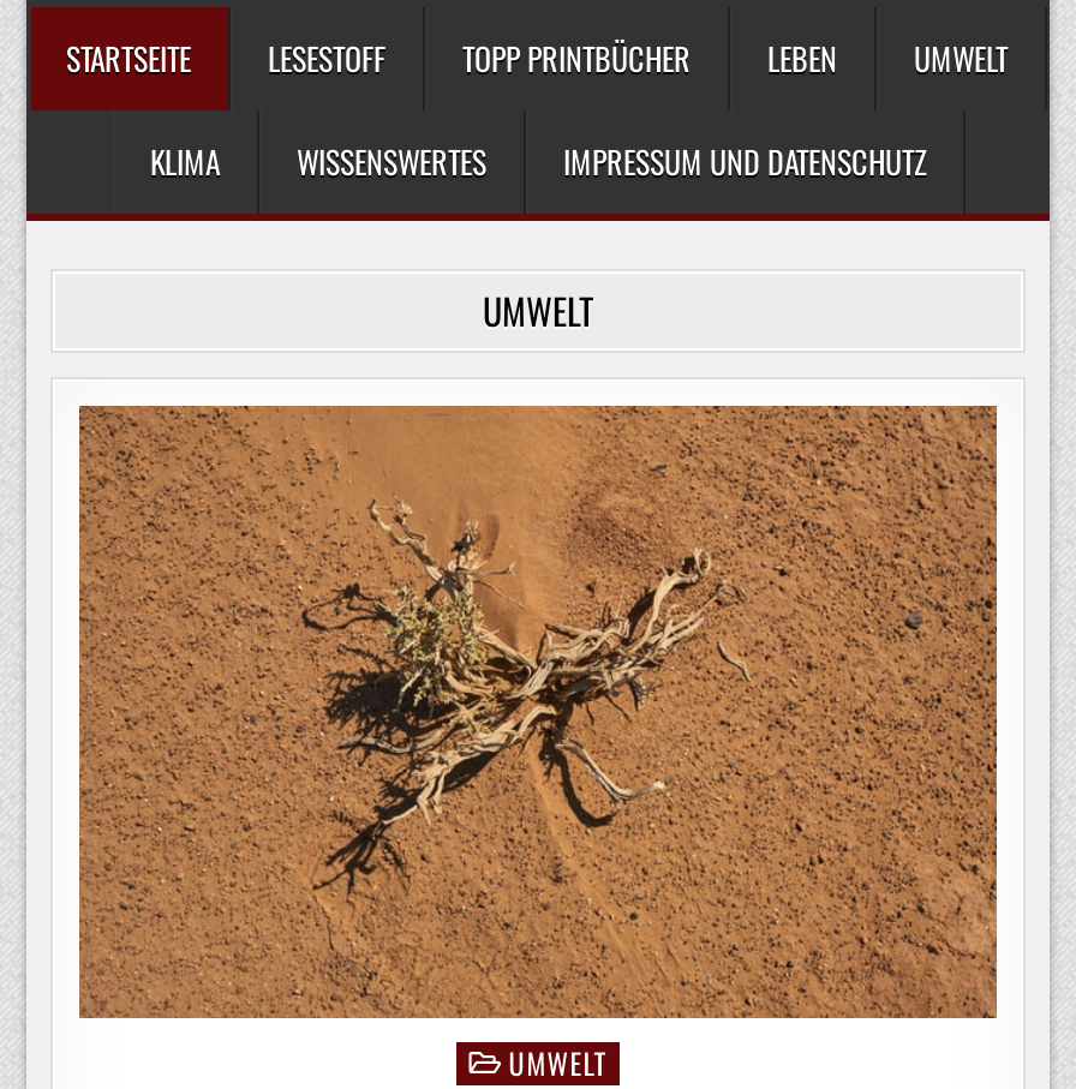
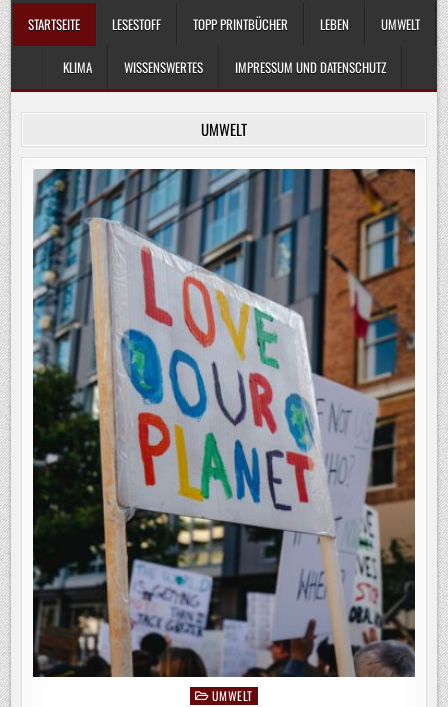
- [image]
+ [image]
